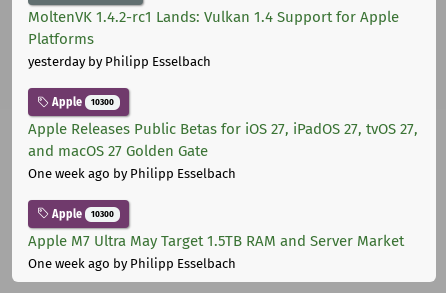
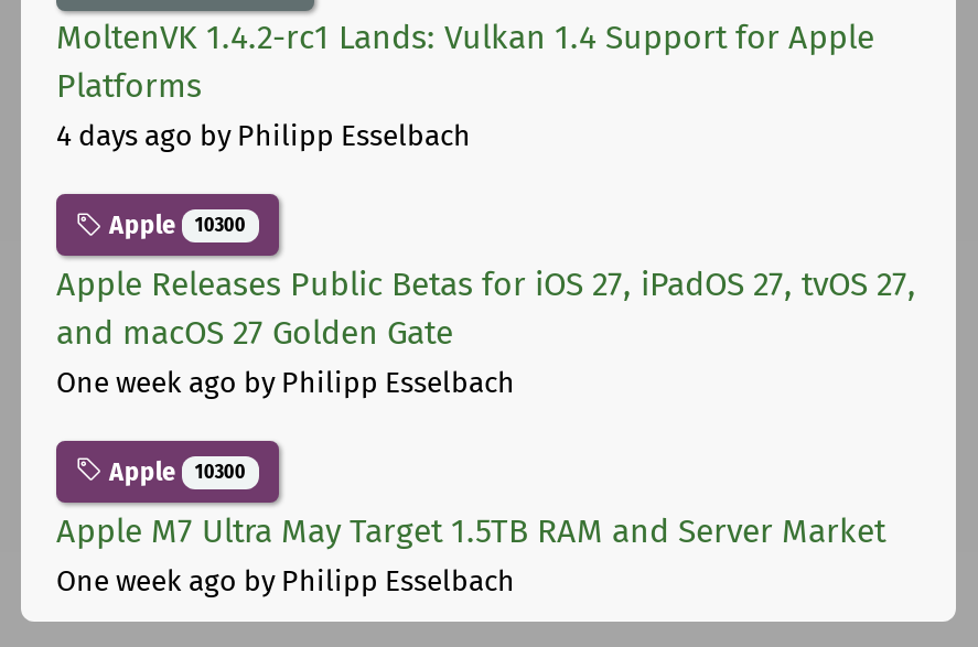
- yesterday by Philipp Esselbach
+ 4 days ago by Philipp Esselbach
